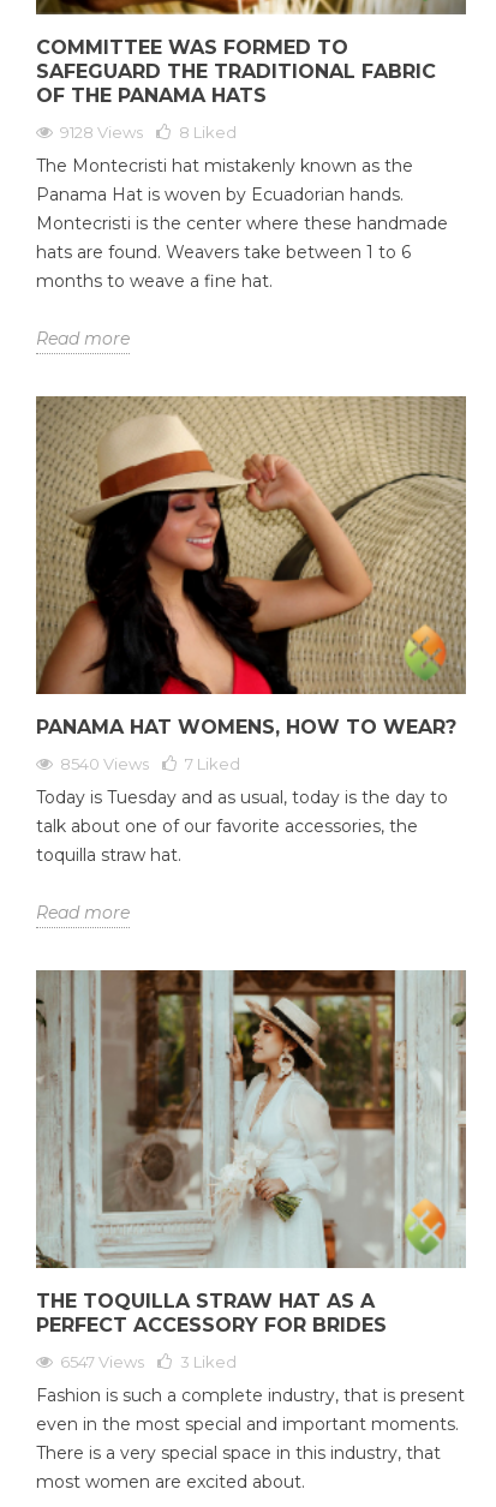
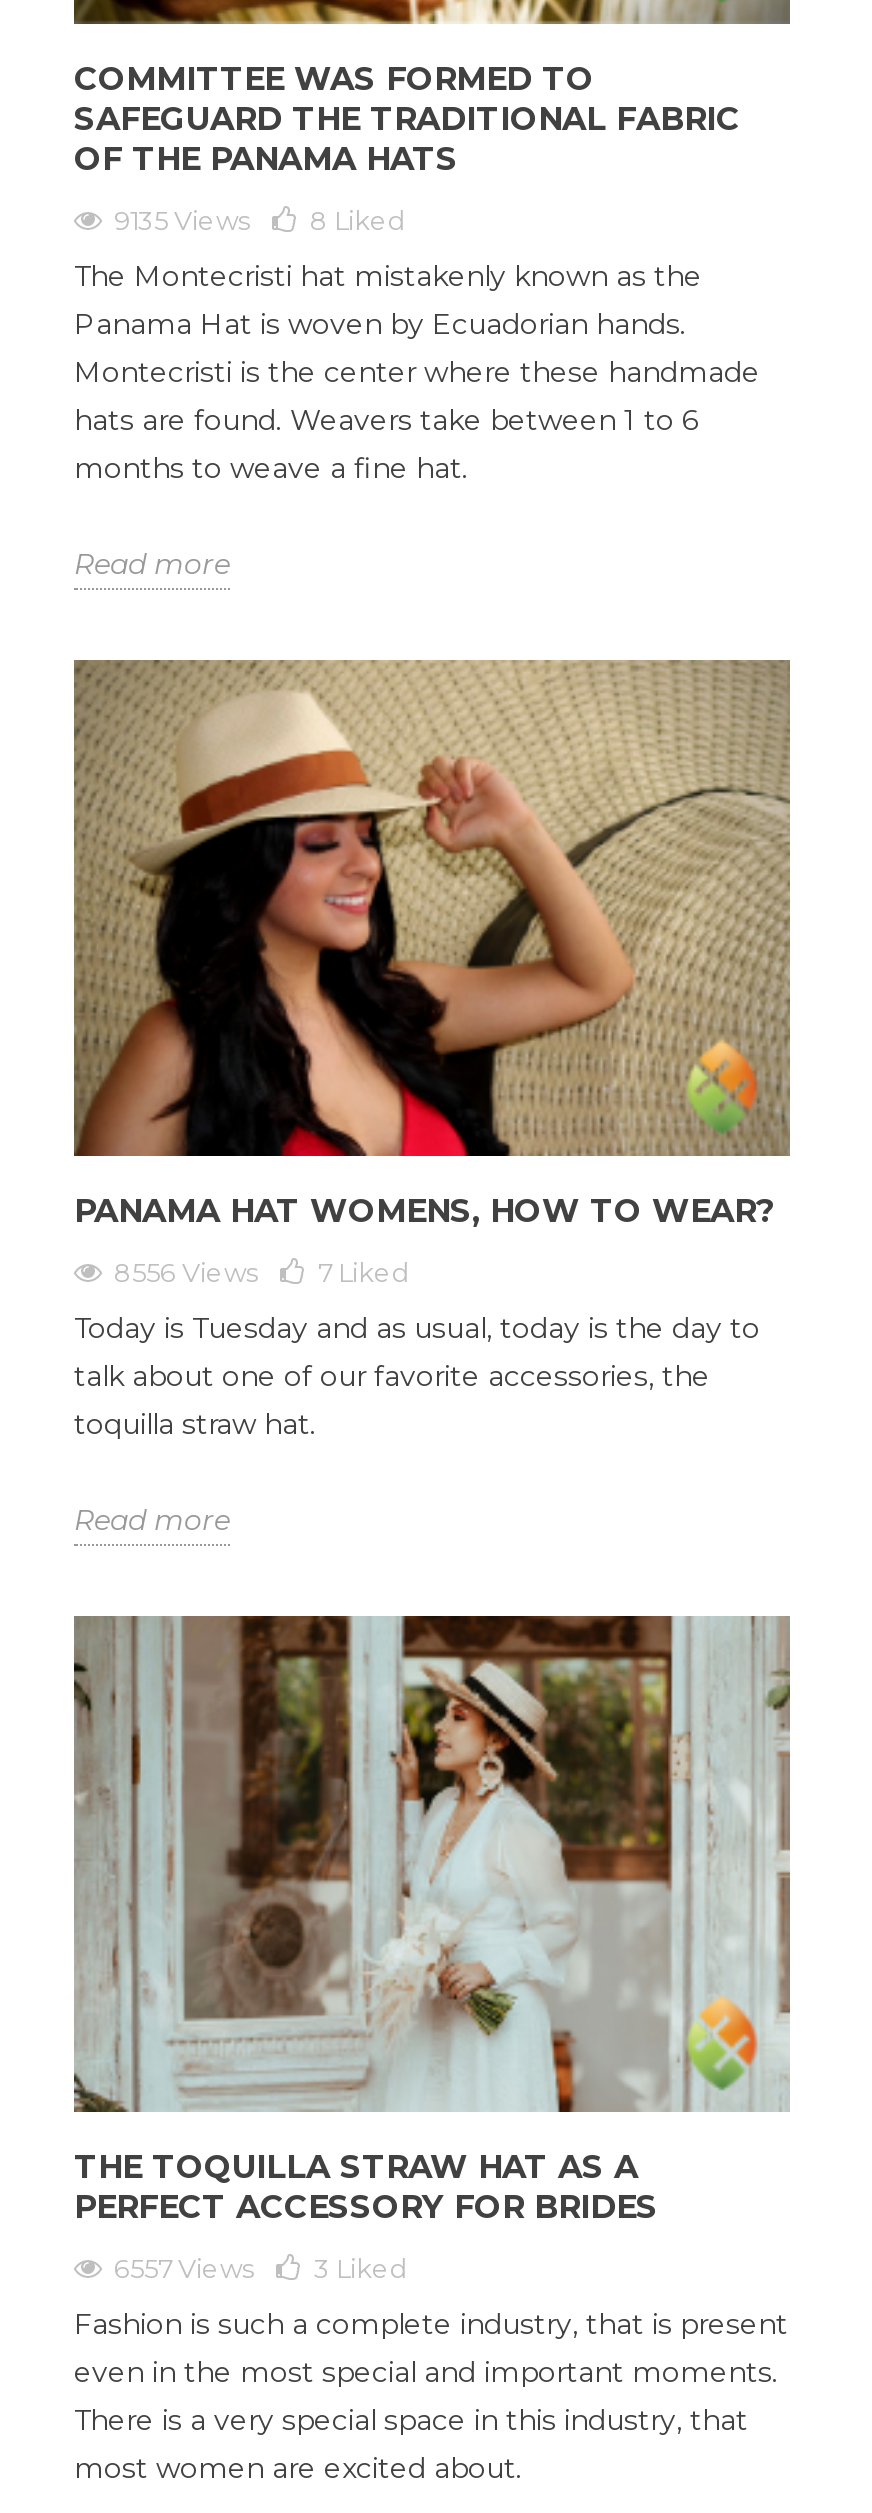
- 9128 Views 8 Liked
+ 9135 Views 8 Liked

- 8540 Views 7 Liked
+ 8556 Views 7 Liked

- 6547 Views 3 Liked
+ 6557 Views 3 Liked
